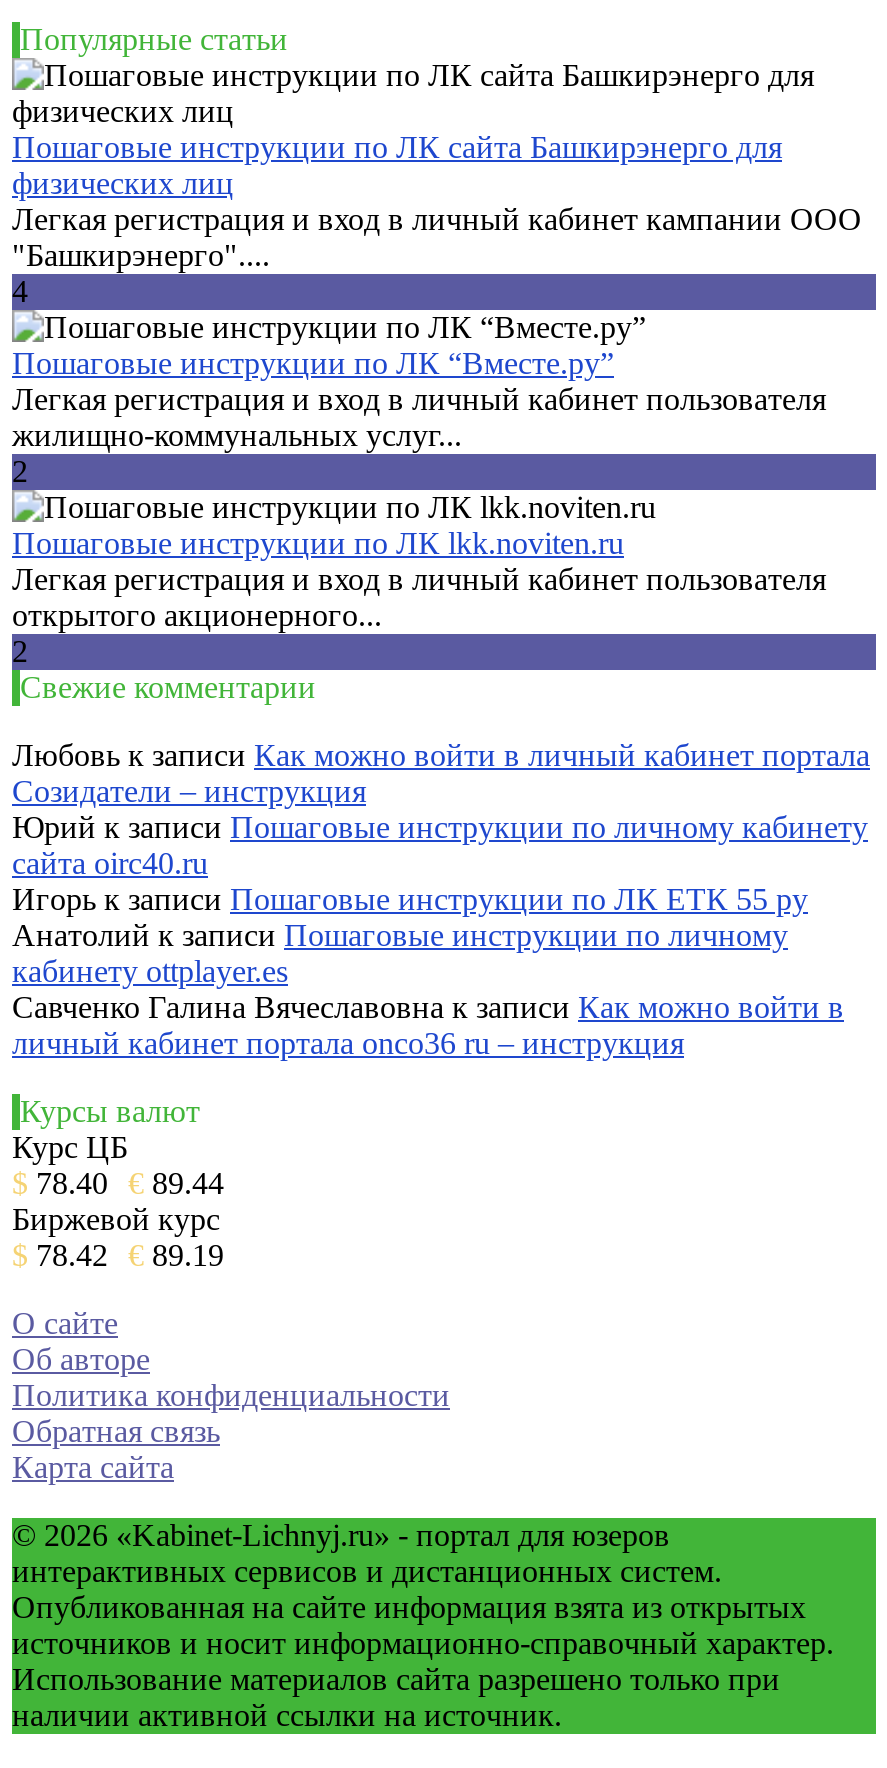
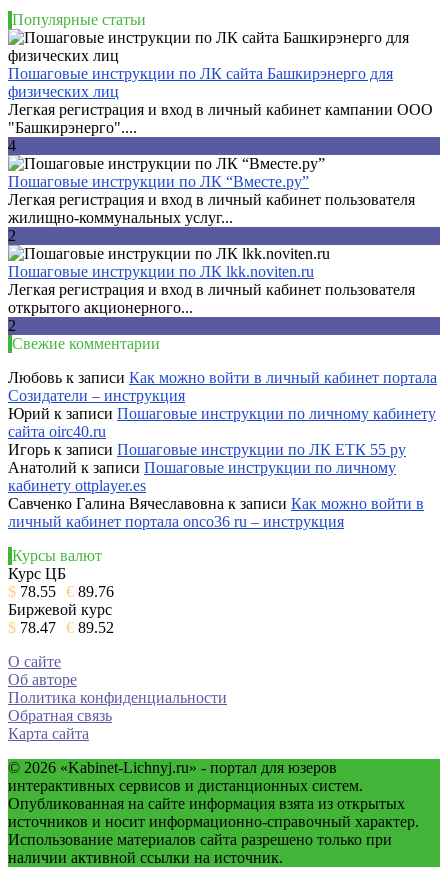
- $ 78.40 € 89.44
+ $ 78.55 € 89.76

- $ 78.42 € 89.19
+ $ 78.47 € 89.52
